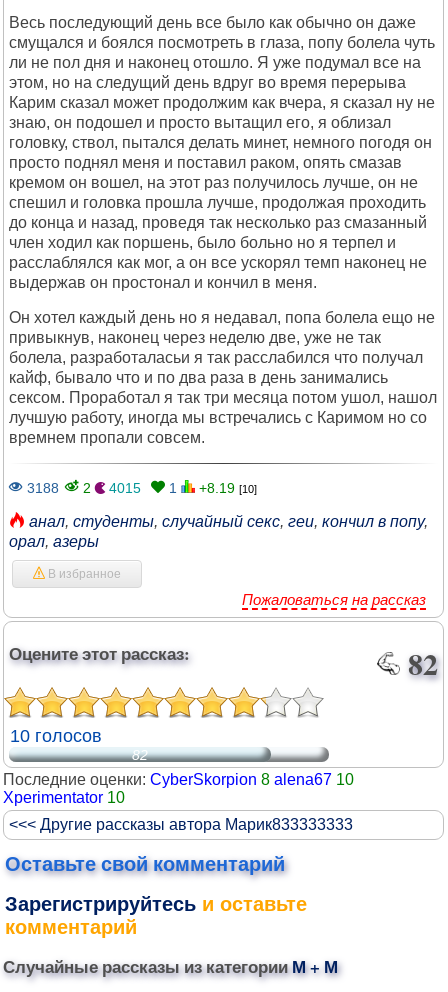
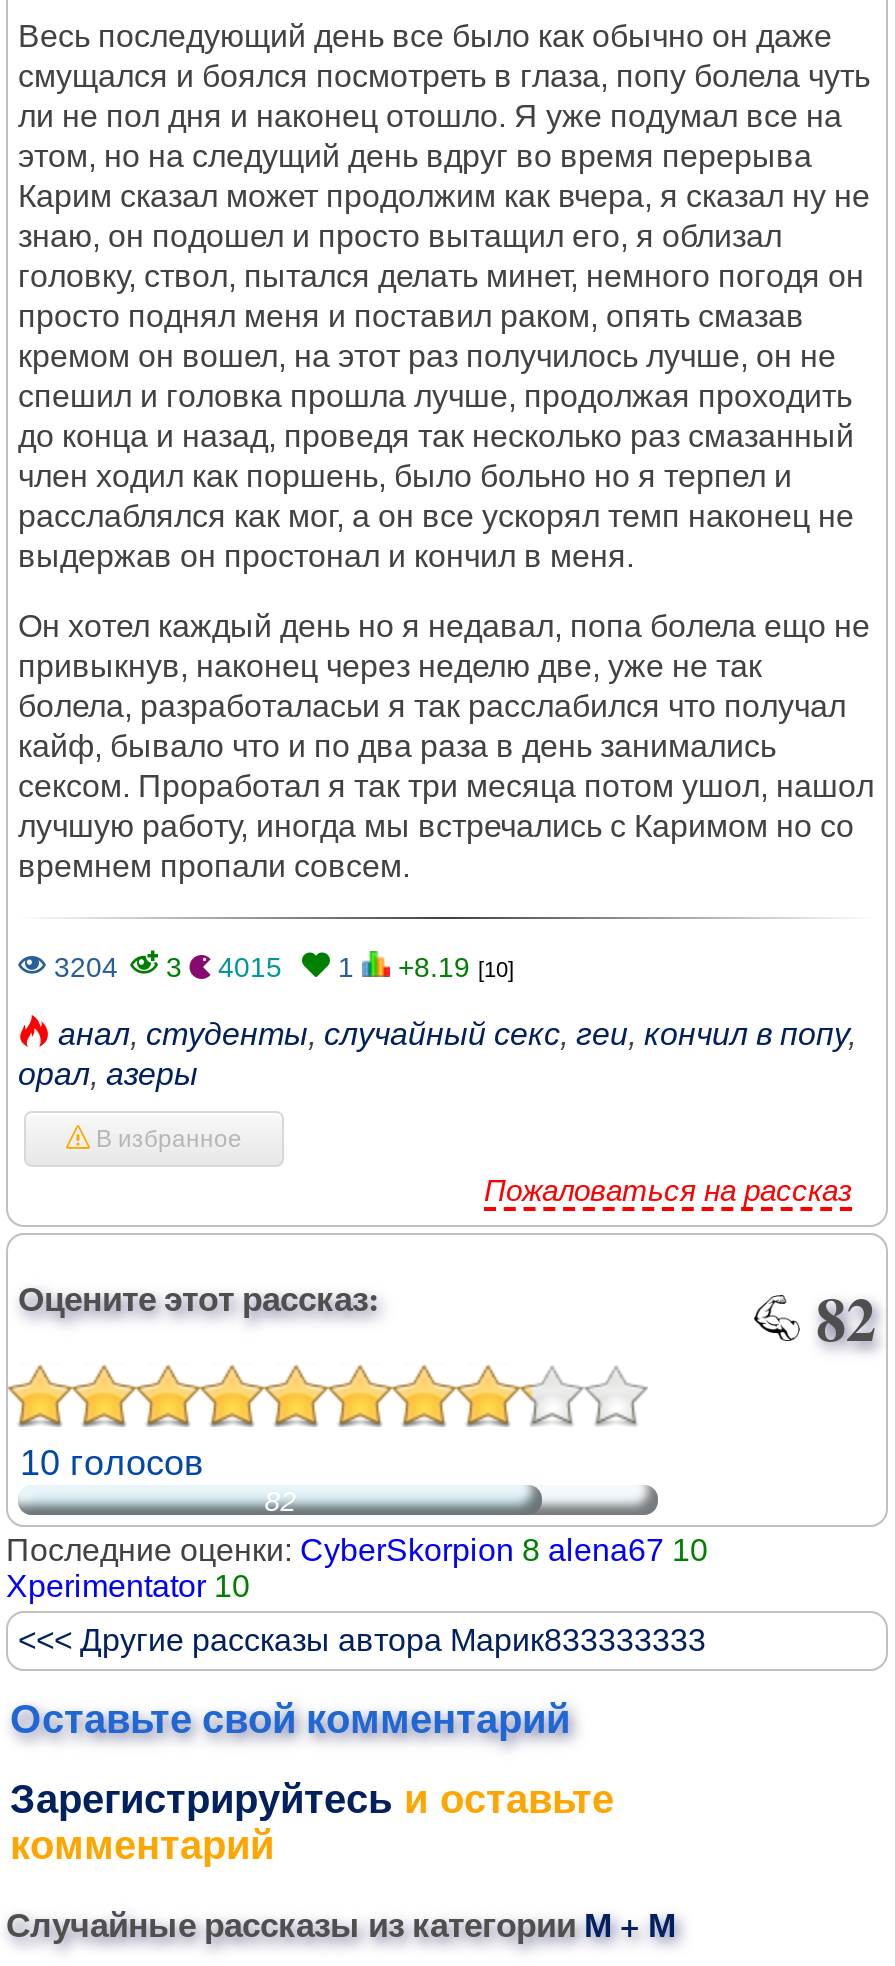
- 3188
+ 3204

- 2
+ 3
